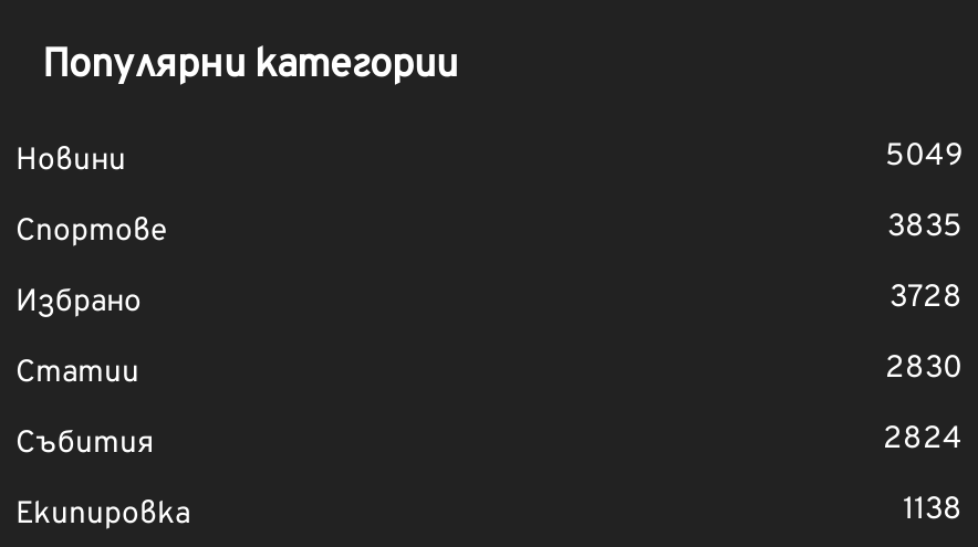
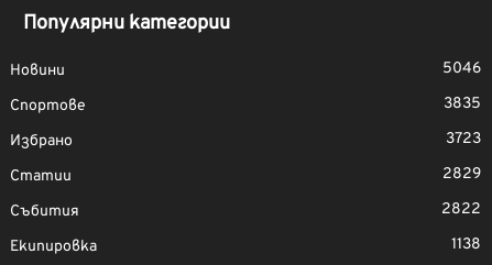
- 5049
+ 5046

- 3728
+ 3723

- 2830
+ 2829

- 2824
+ 2822
